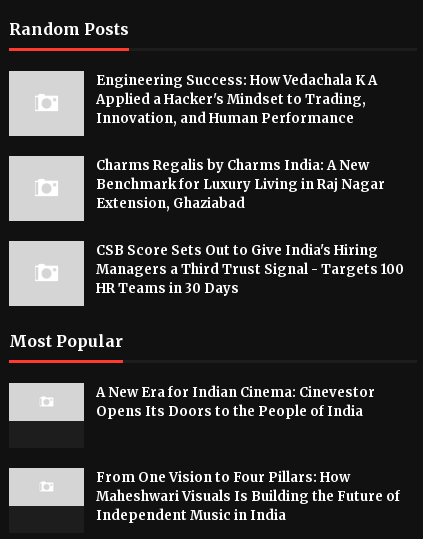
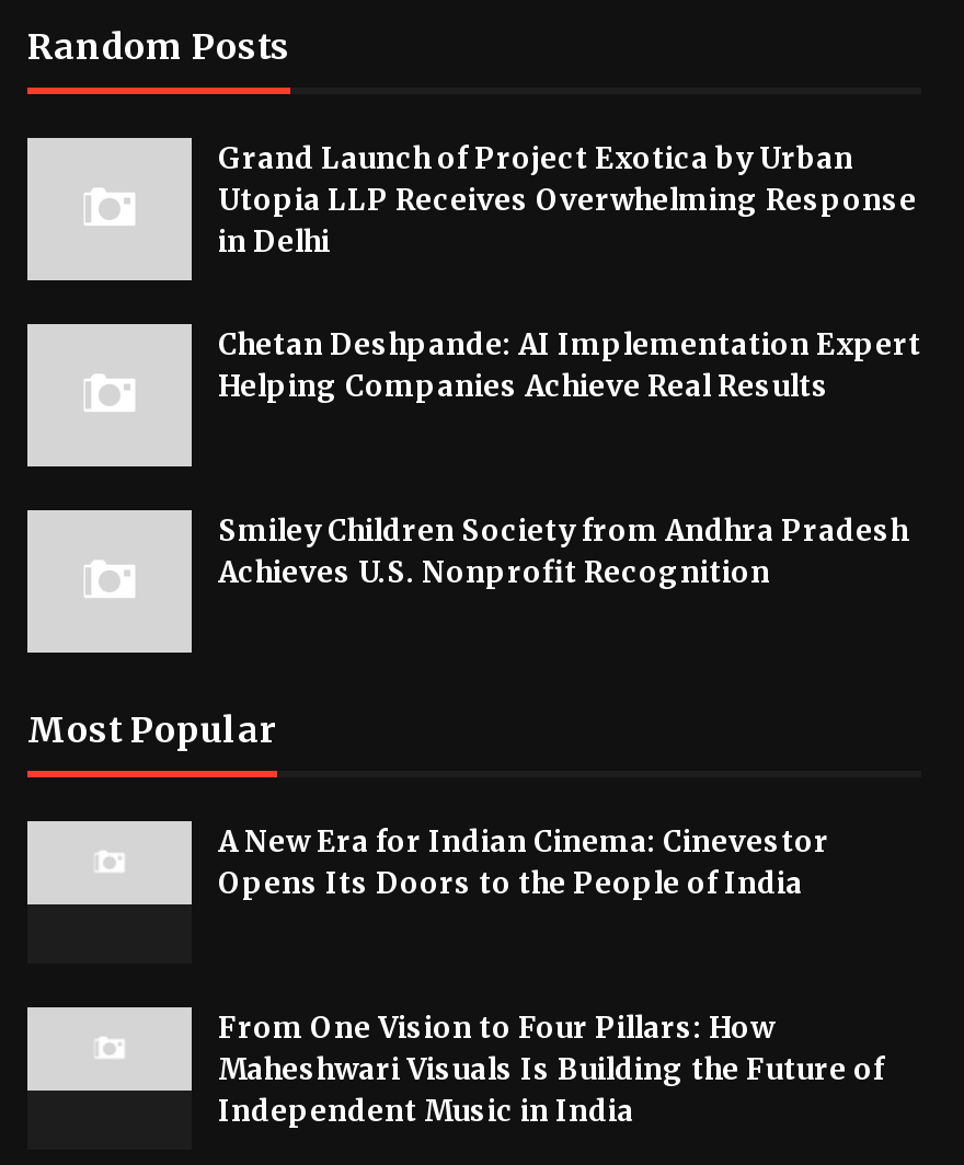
- Engineering Success: How Vedachala K A
- Applied a Hacker's Mindset to Trading,
- Innovation, and Human Performance
+ Grand Launch of Project Exotica by Urban
+ Utopia LLP Receives Overwhelming Response
+ in Delhi

- Charms Regalis by Charms India: A New
- Benchmark for Luxury Living in Raj Nagar
- Extension, Ghaziabad
+ Chetan Deshpande: AI Implementation Expert
+ Helping Companies Achieve Real Results

- CSB Score Sets Out to Give India's Hiring
- Managers a Third Trust Signal - Targets 100
- HR Teams in 30 Days
+ Smiley Children Society from Andhra Pradesh
+ Achieves U.S. Nonprofit Recognition
